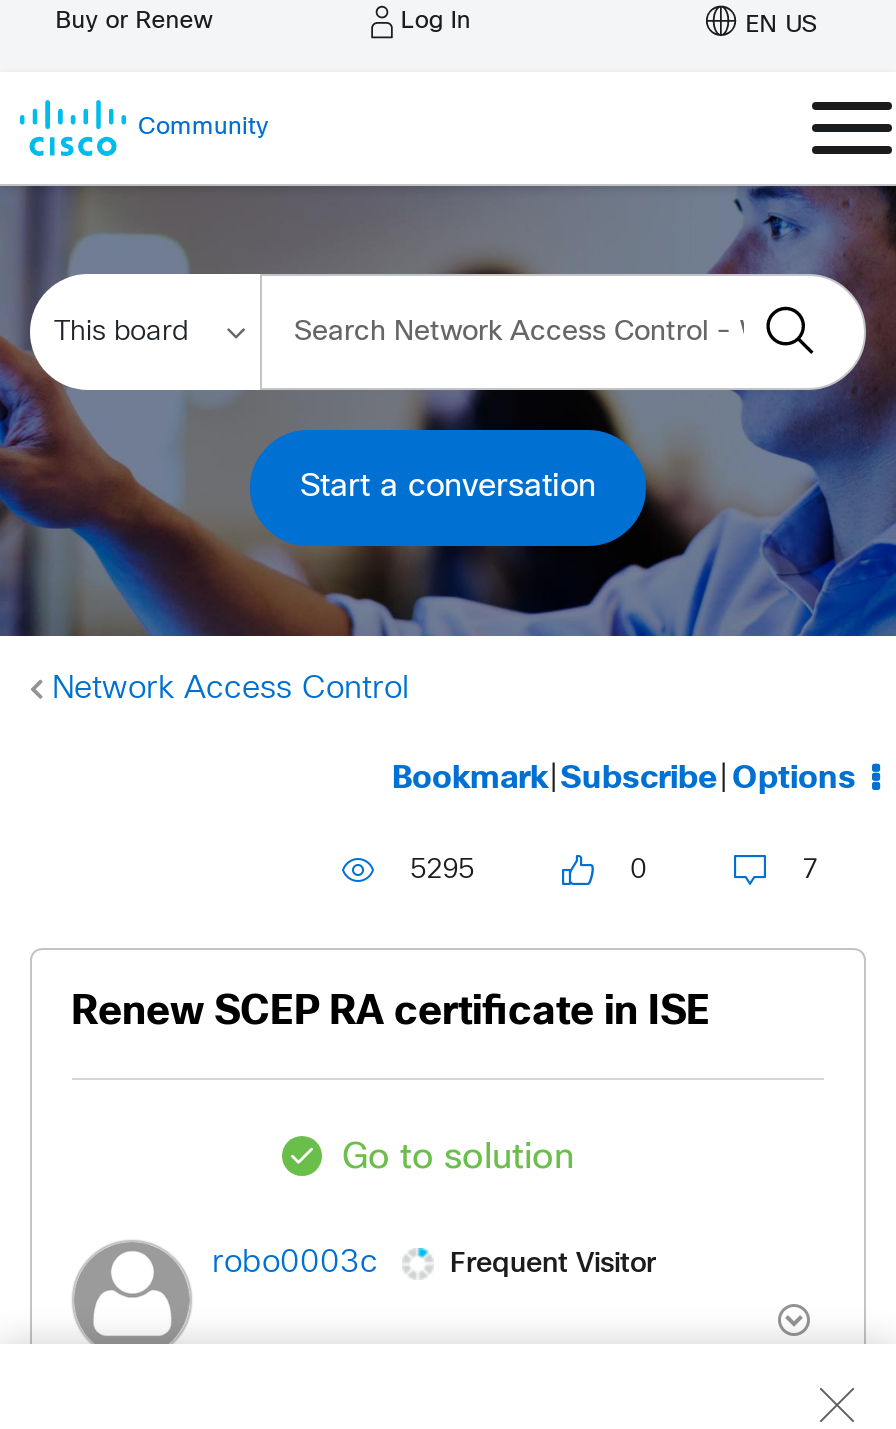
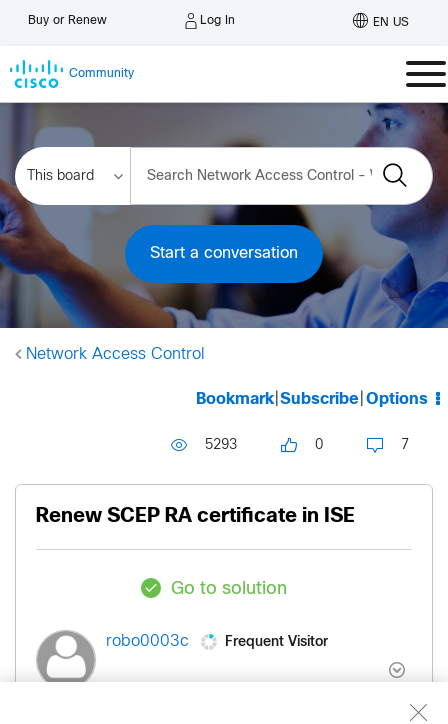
- 5295
+ 5293
